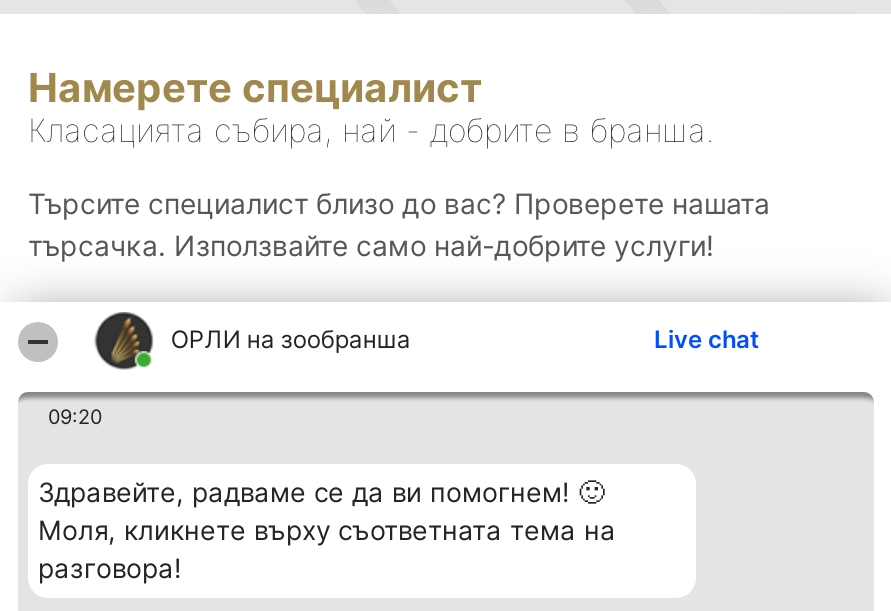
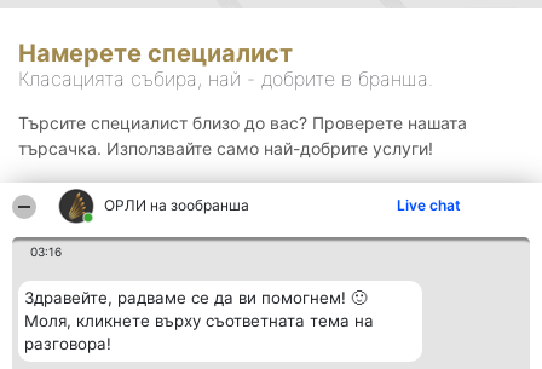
- 09:20
+ 03:16
